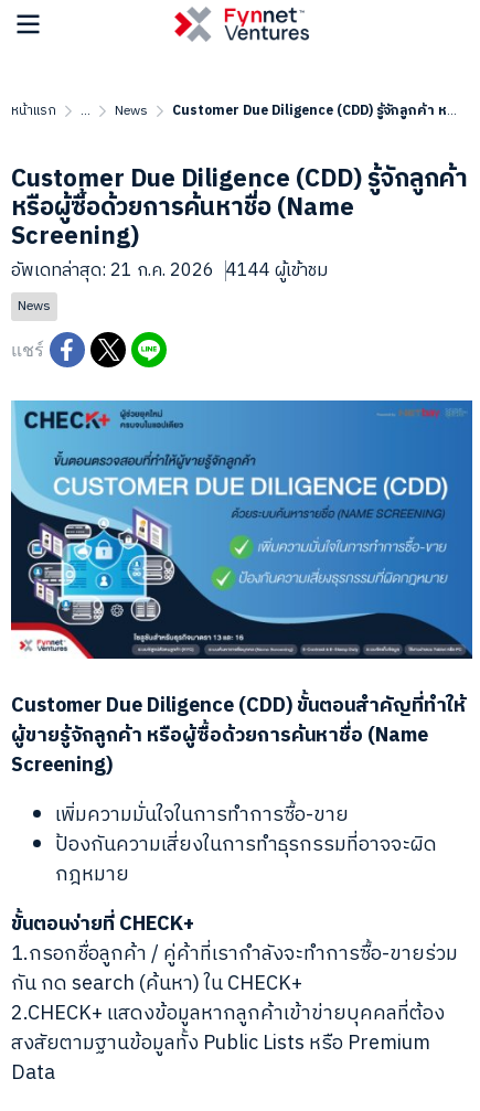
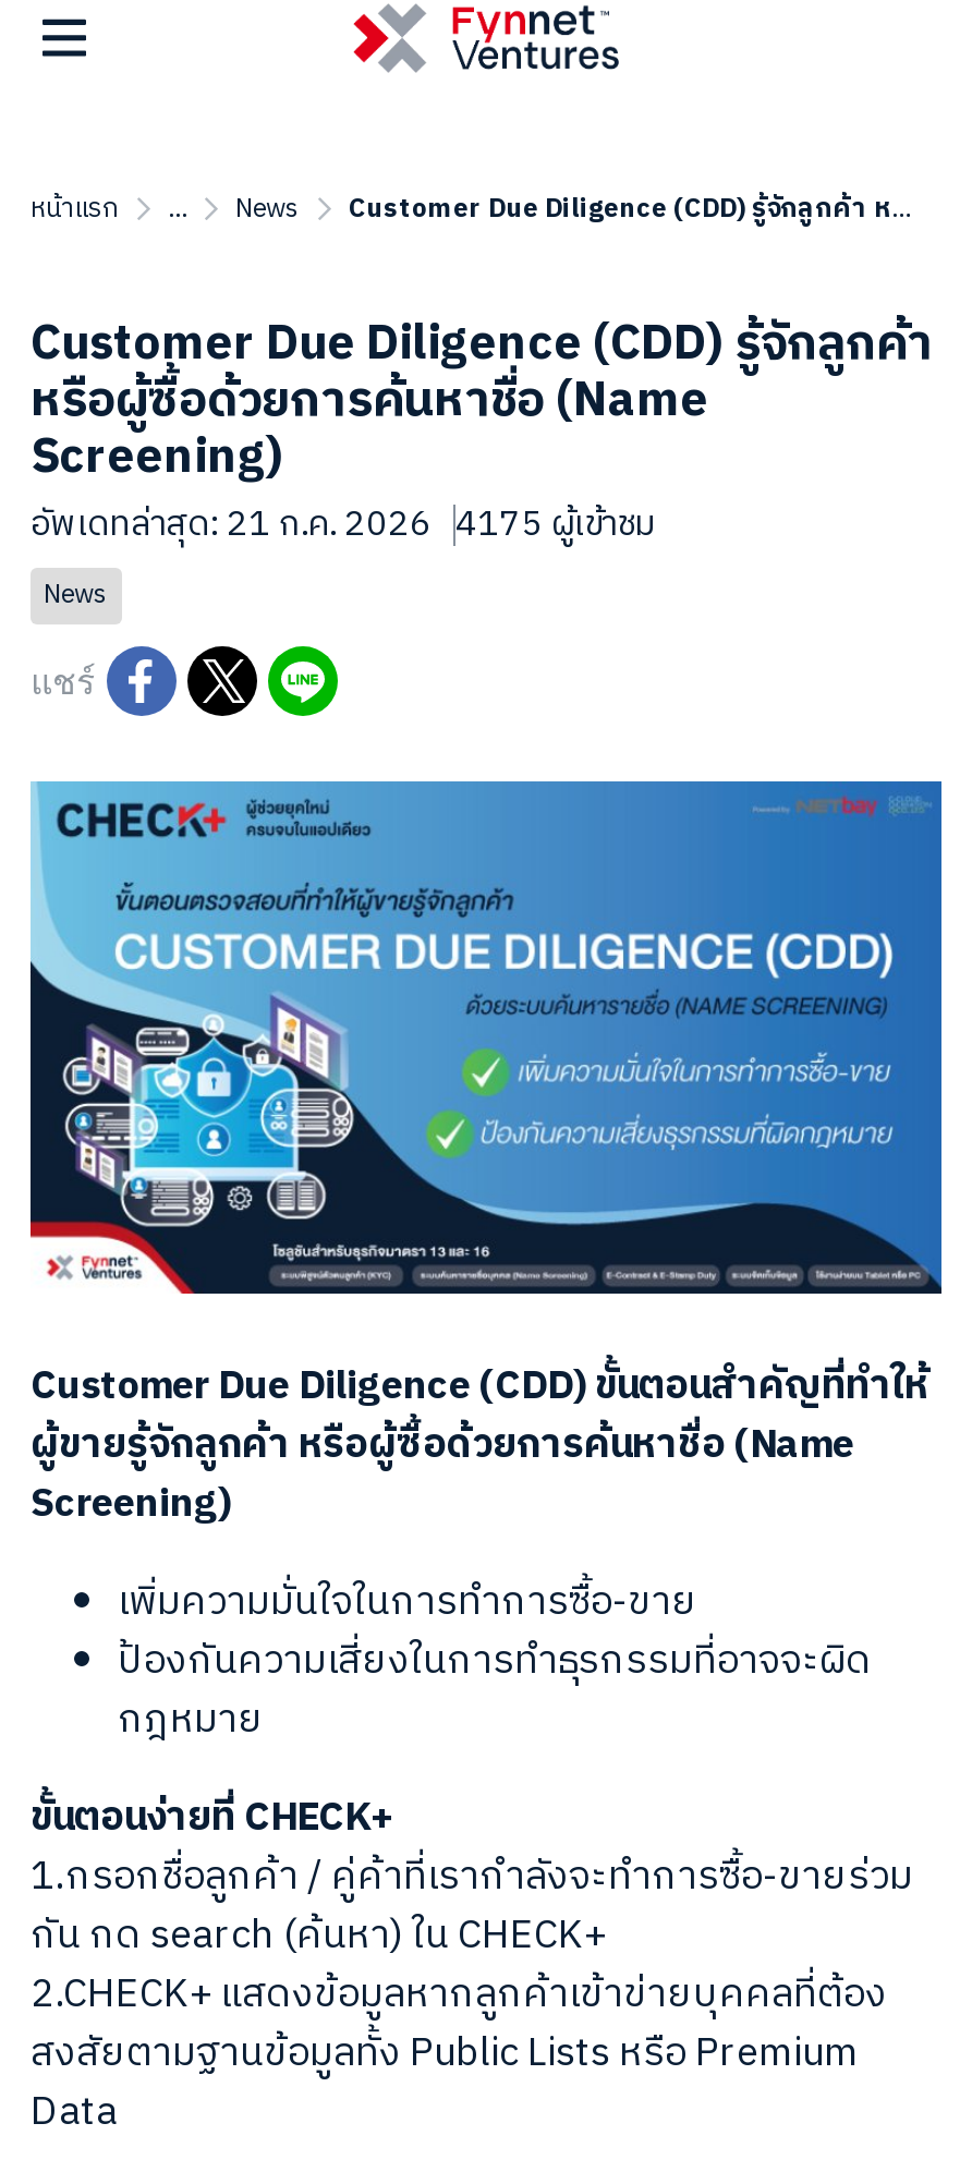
- อัพเดทล่าสุด: 21 ก.ค. 2026 4144 ผู้เข้าชม
+ อัพเดทล่าสุด: 21 ก.ค. 2026 4175 ผู้เข้าชม
